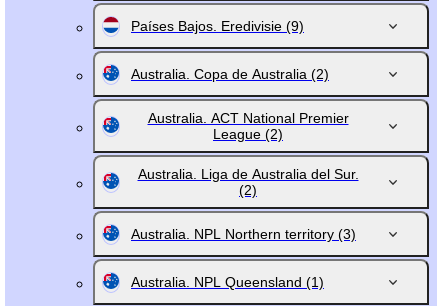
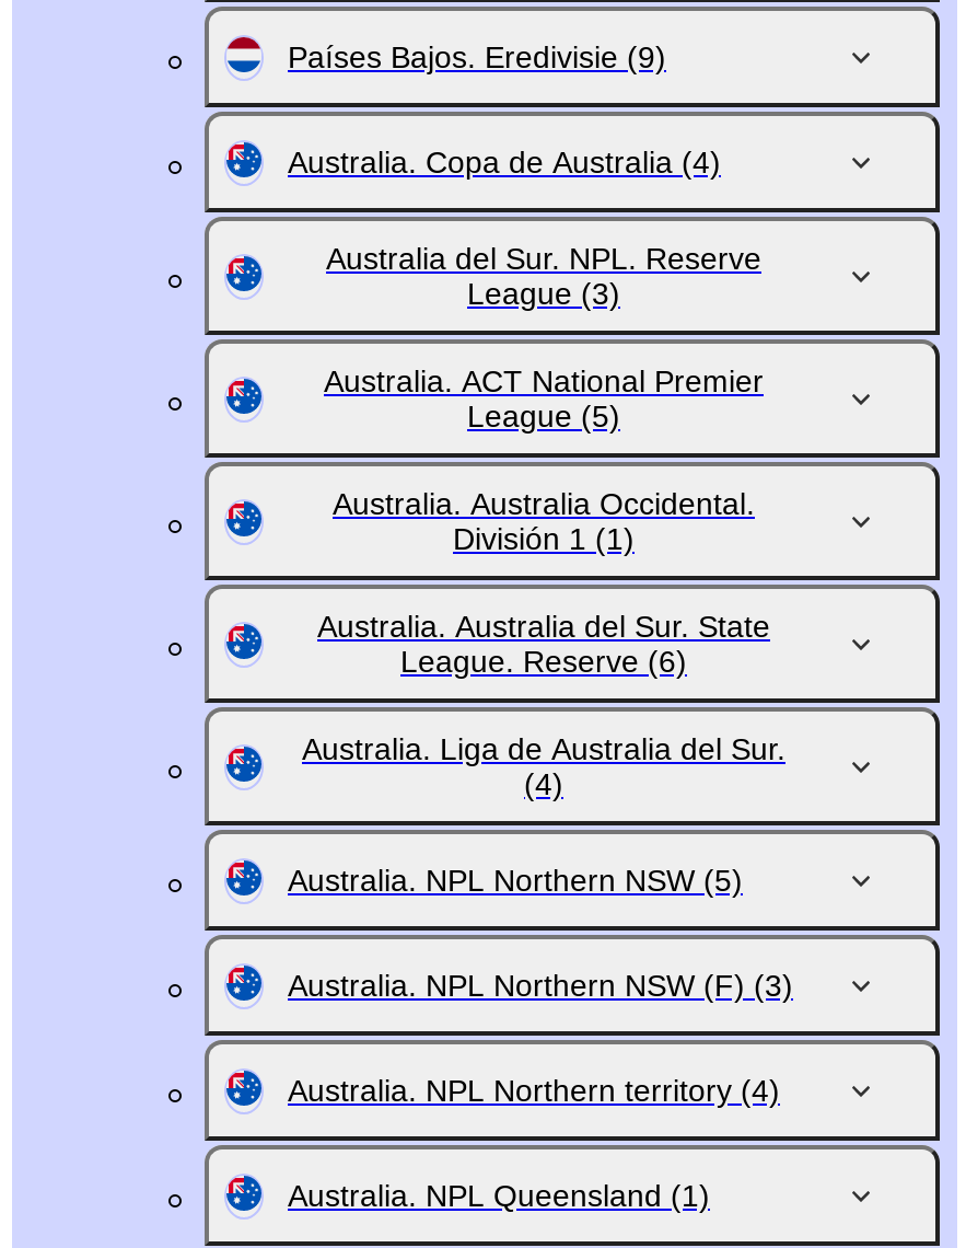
- Australia. Copa de Australia (2)
+ Australia. Copa de Australia (4)
+ Australia del Sur. NPL. Reserve
+ League (3)

- League (2)
+ League (5)
+ Australia. Australia Occidental.
+ División 1 (1)
+ Australia. Australia del Sur. State
+ League. Reserve (6)

- (2)
- Australia. NPL Northern territory (3)
+ (4)
+ Australia. NPL Northern NSW (5)
+ Australia. NPL Northern NSW (F) (3)
+ Australia. NPL Northern territory (4)
